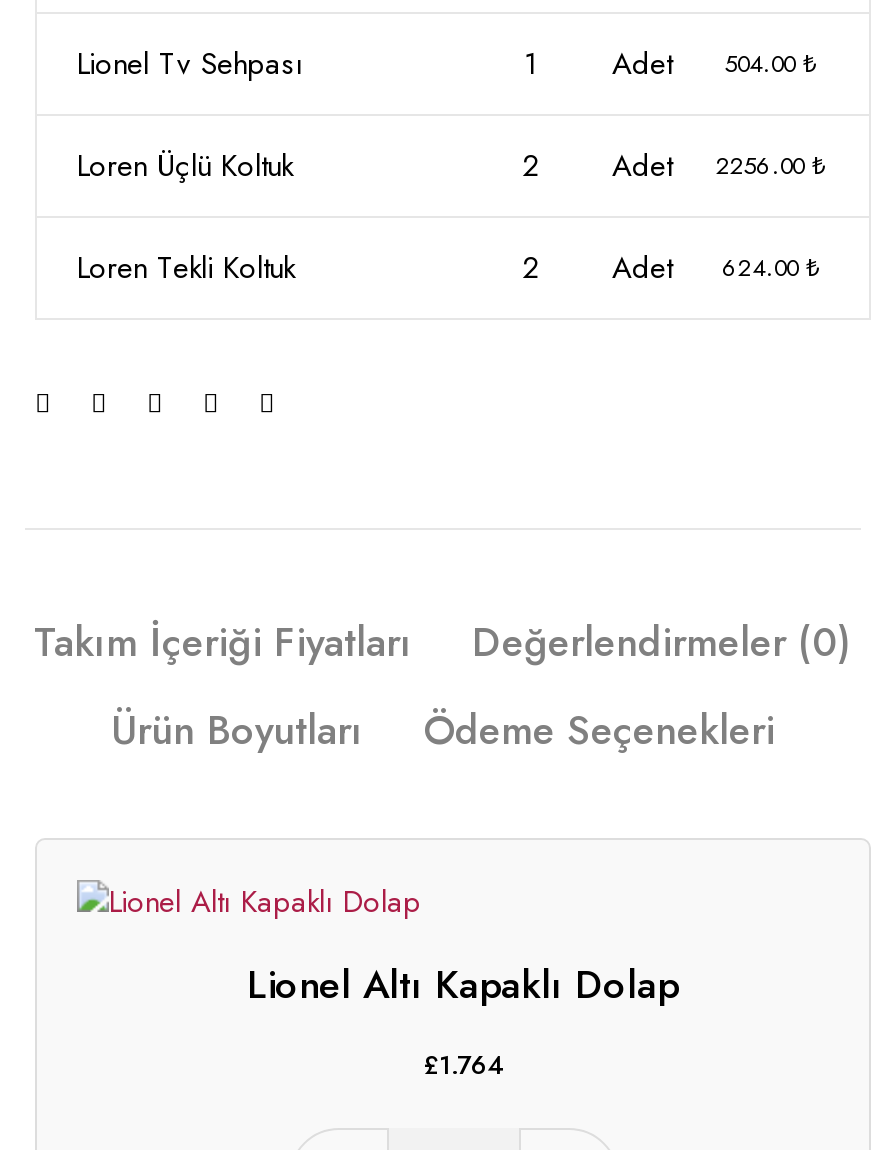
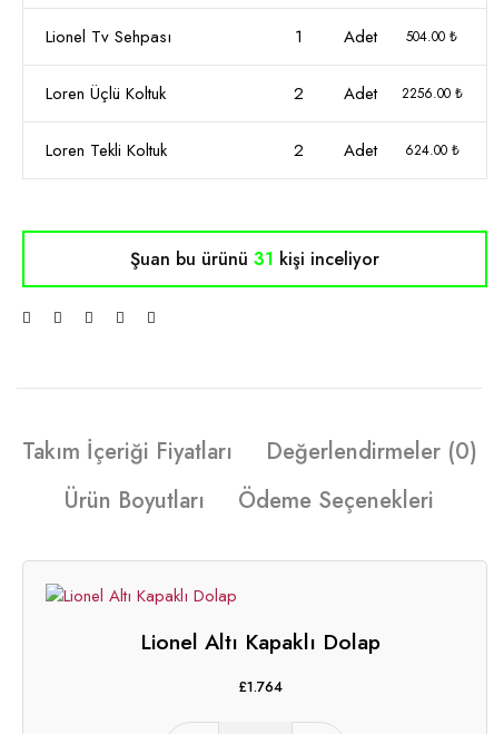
+ Şuan bu ürünü 31 kişi inceliyor
